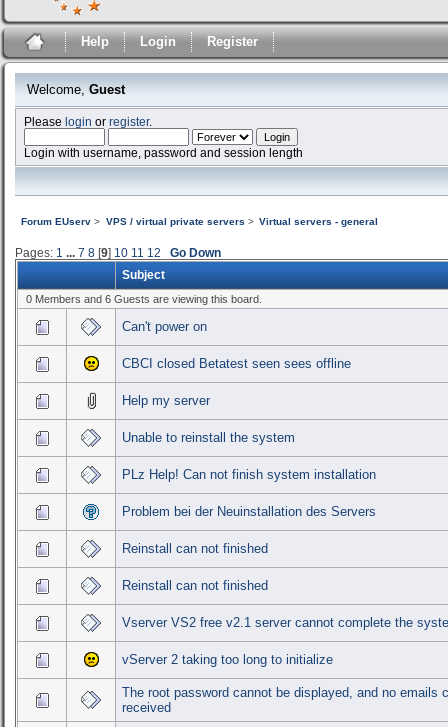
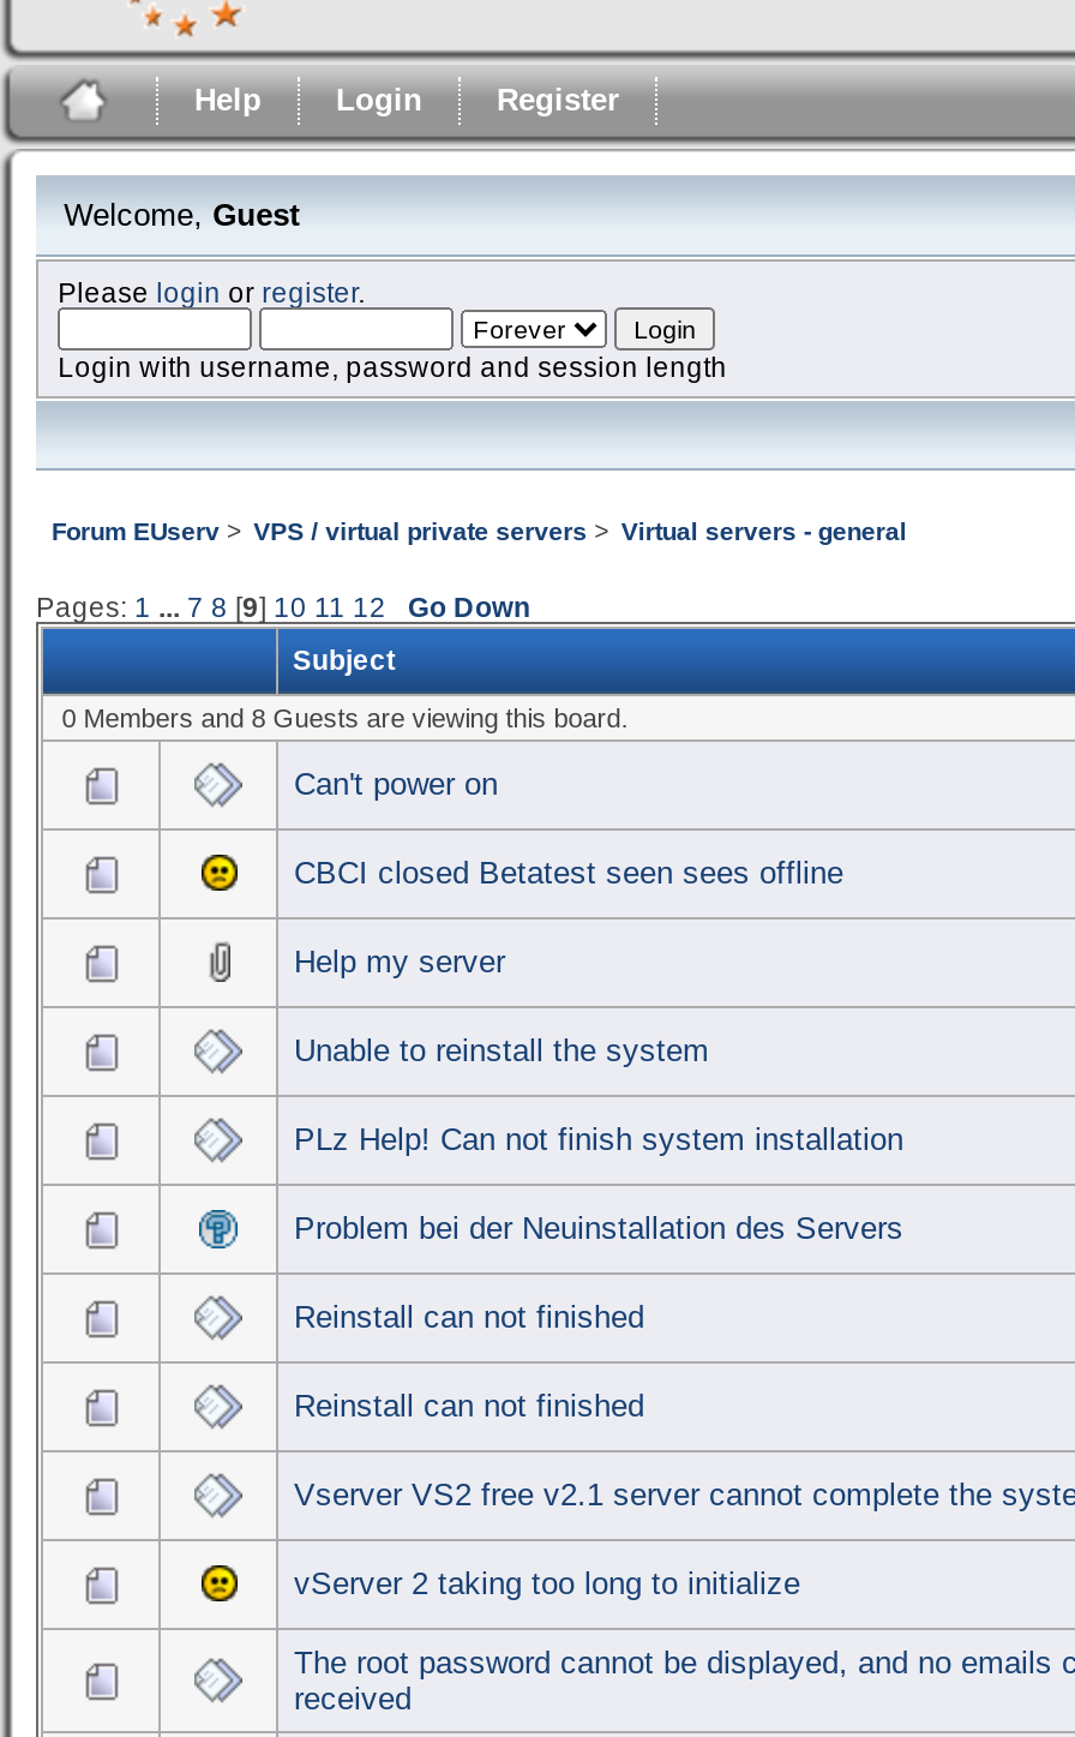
- 0 Members and 6 Guests are viewing this board.
+ 0 Members and 8 Guests are viewing this board.
